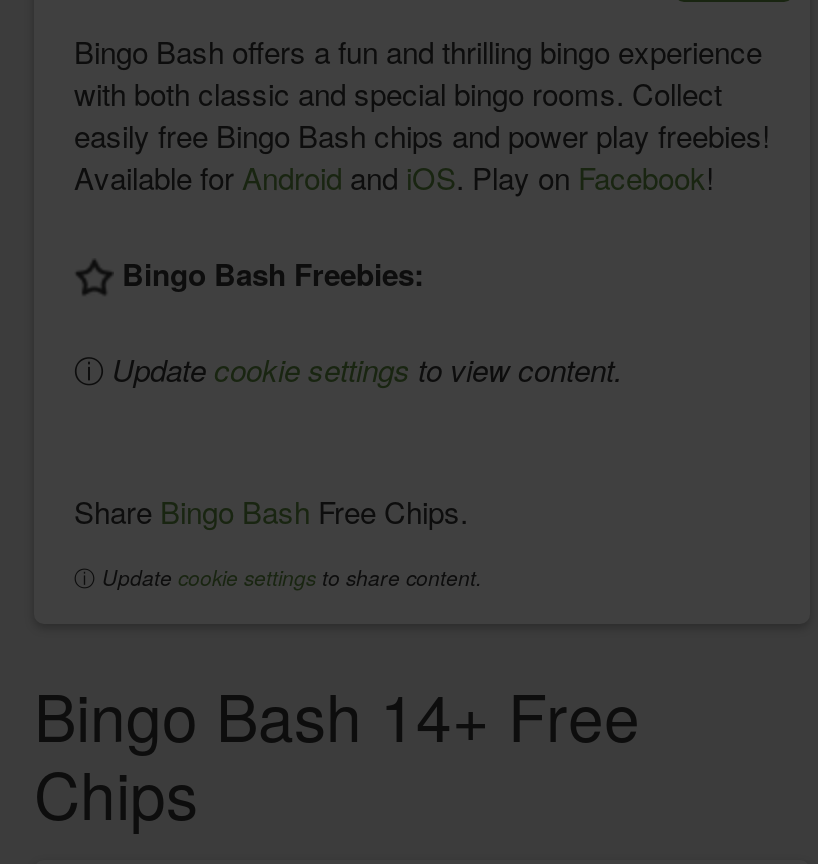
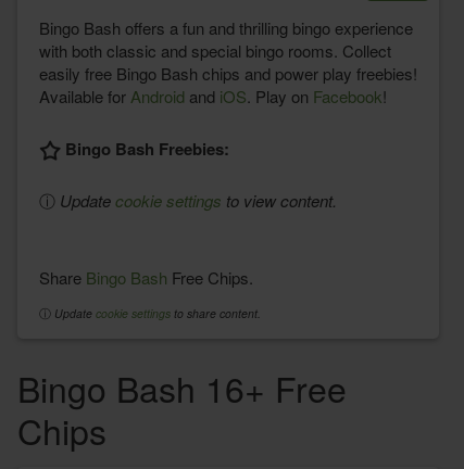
- Bingo Bash 14+ Free
+ Bingo Bash 16+ Free
